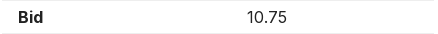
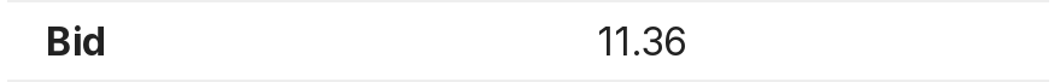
- 10.75
+ 11.36
